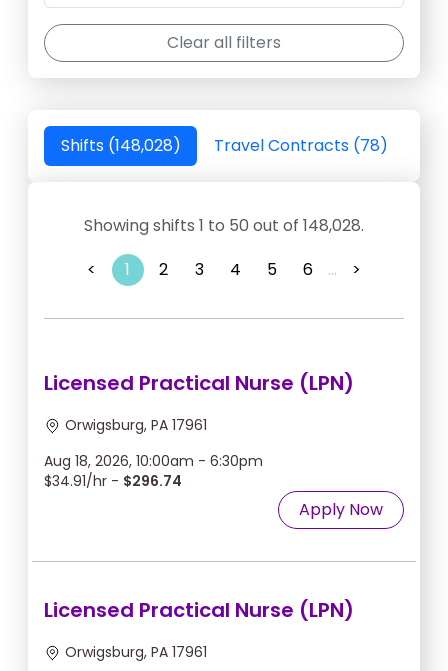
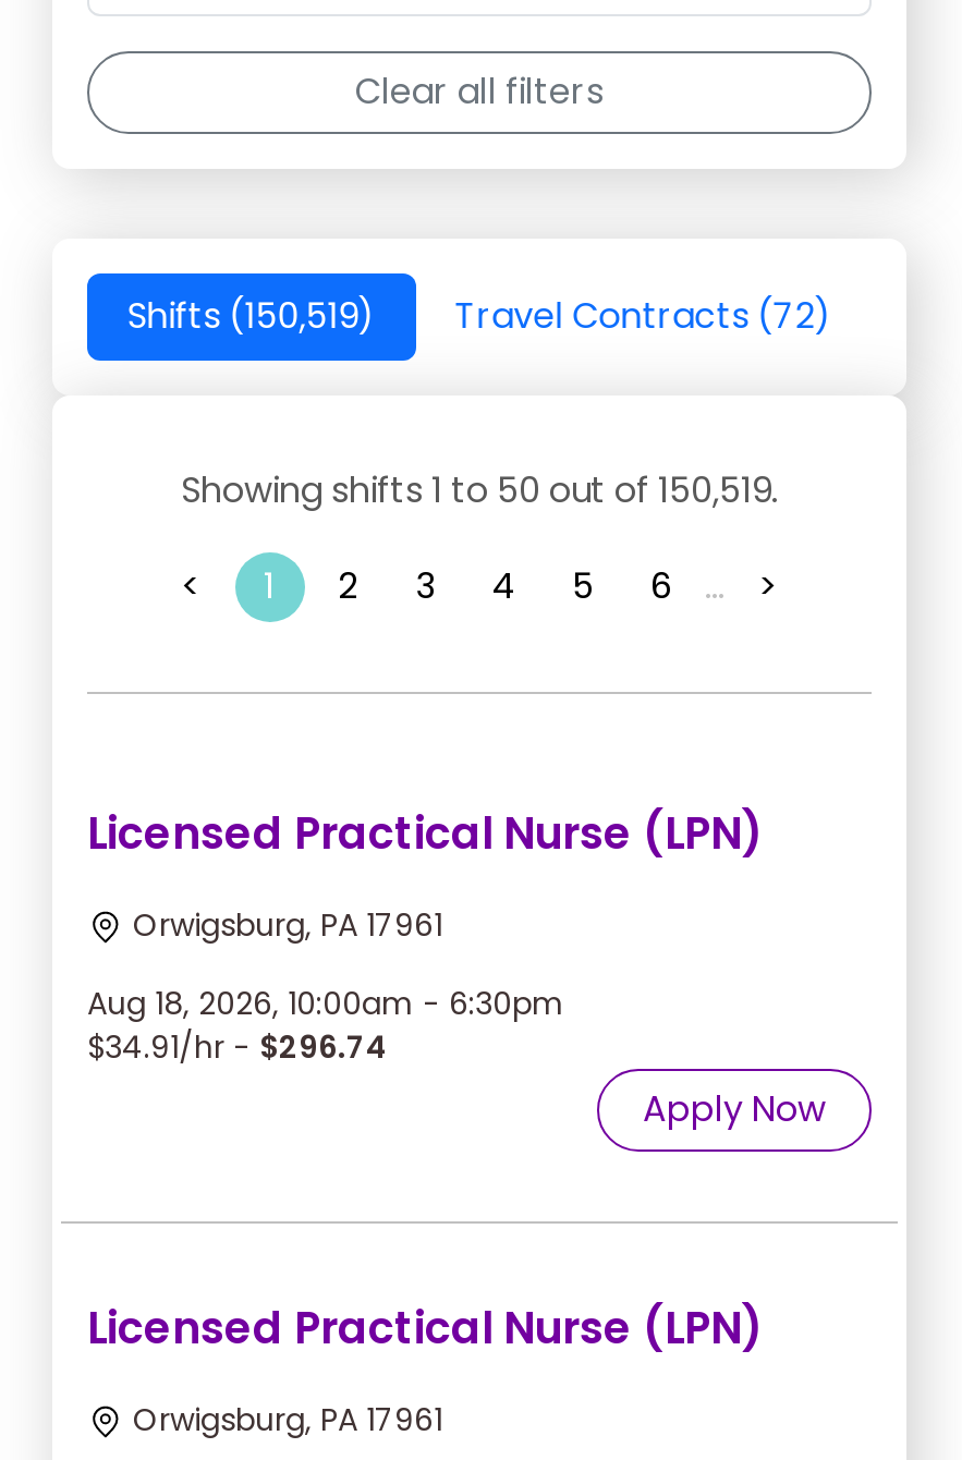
- Shifts (148,028)
+ Shifts (150,519)

- Travel Contracts (78)
+ Travel Contracts (72)

- Showing shifts 1 to 50 out of 148,028.
+ Showing shifts 1 to 50 out of 150,519.
